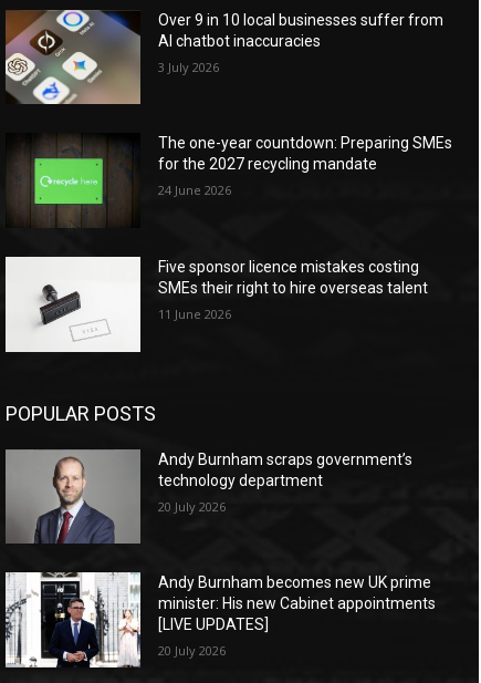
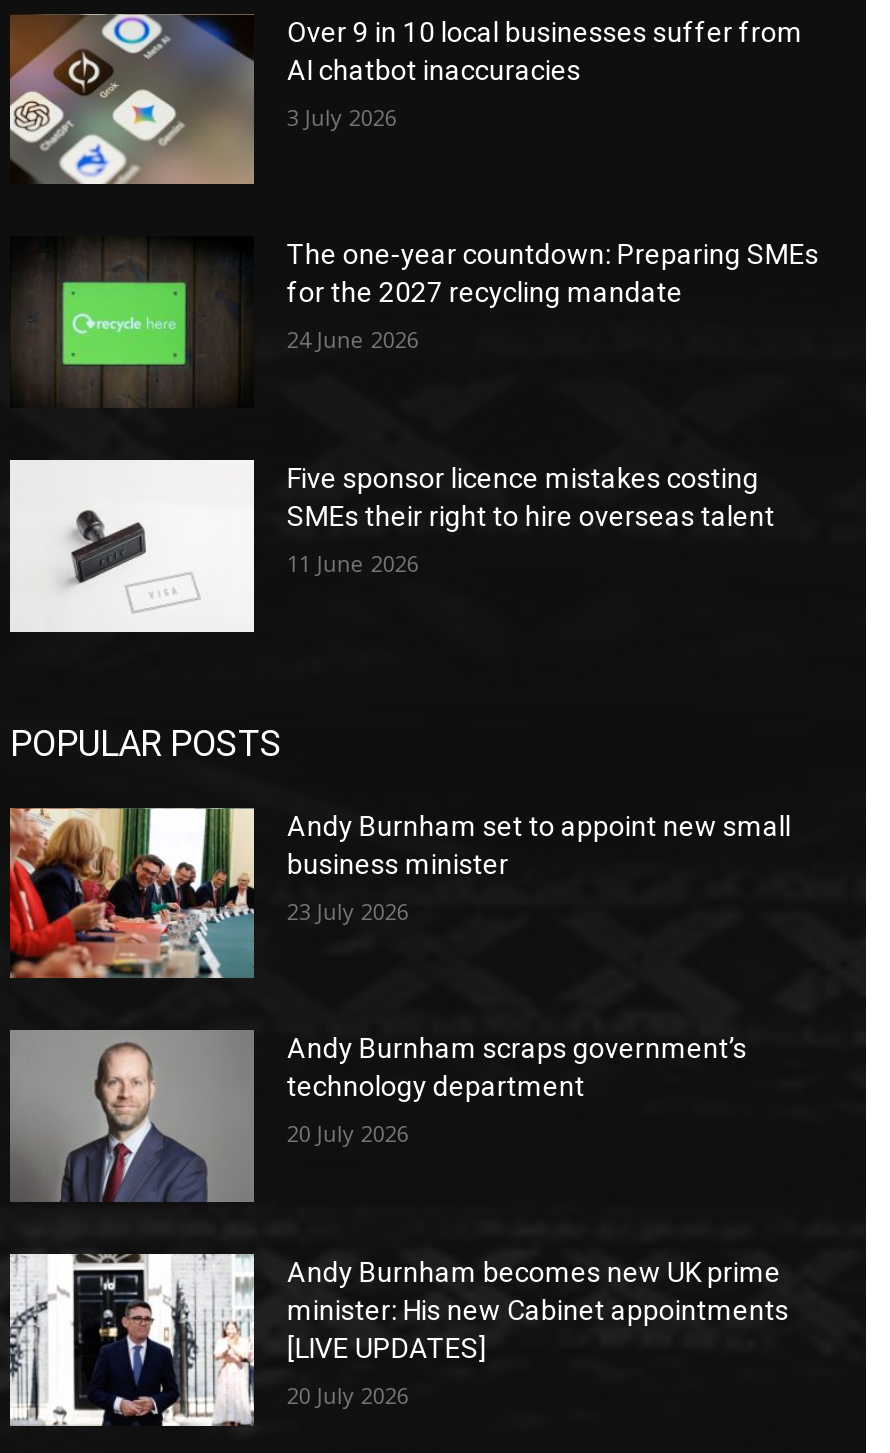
+ [image]
+ Andy Burnham set to appoint new small
+ business minister
+ 23 July 2026
